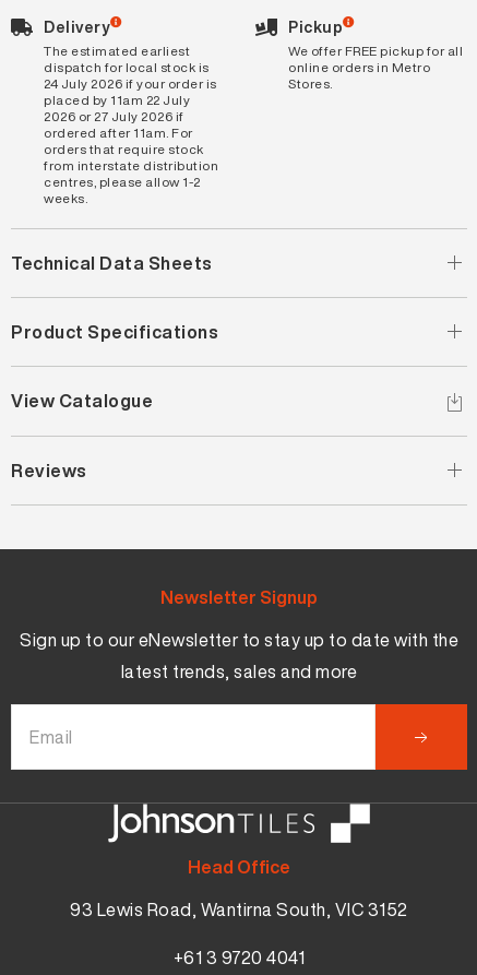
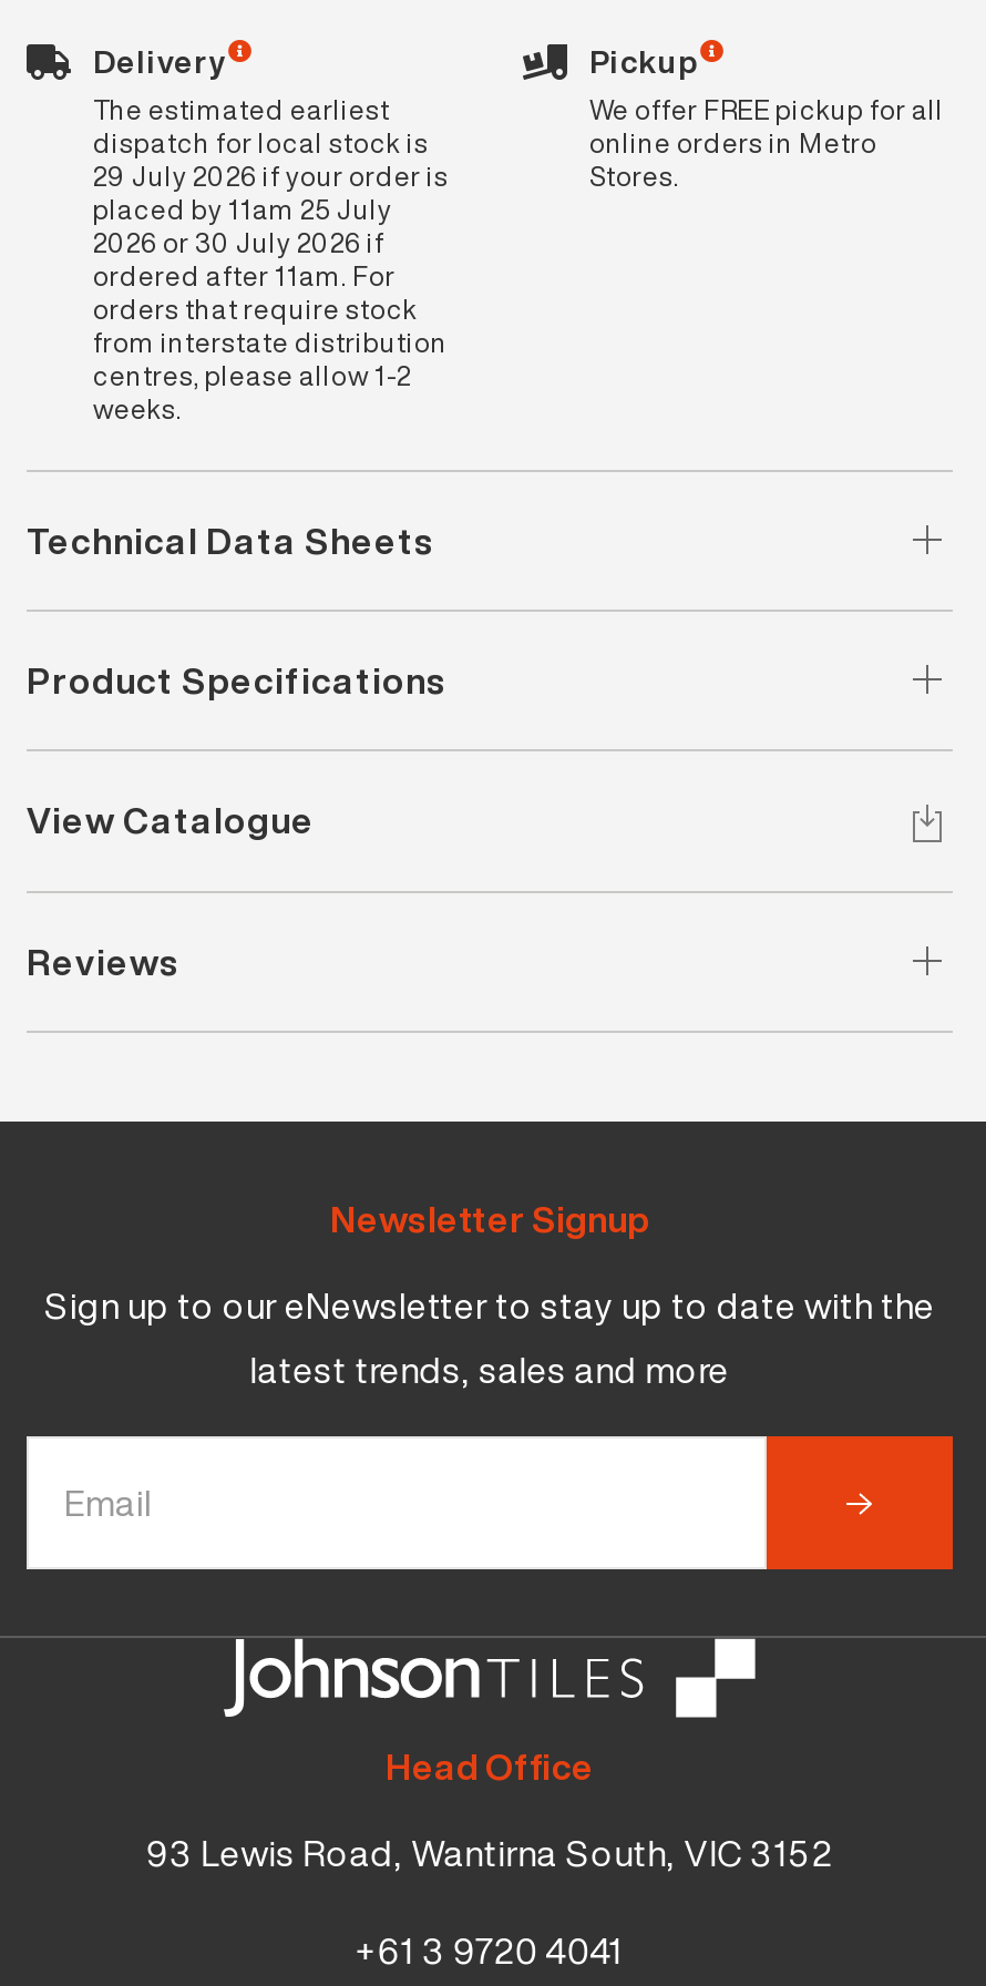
- 24 July 2026 if your order is
+ 29 July 2026 if your order is

- placed by 11am 22 July
+ placed by 11am 25 July

- 2026 or 27 July 2026 if
+ 2026 or 30 July 2026 if
